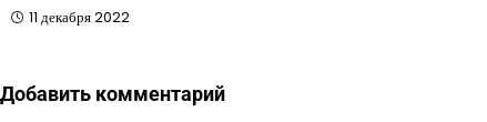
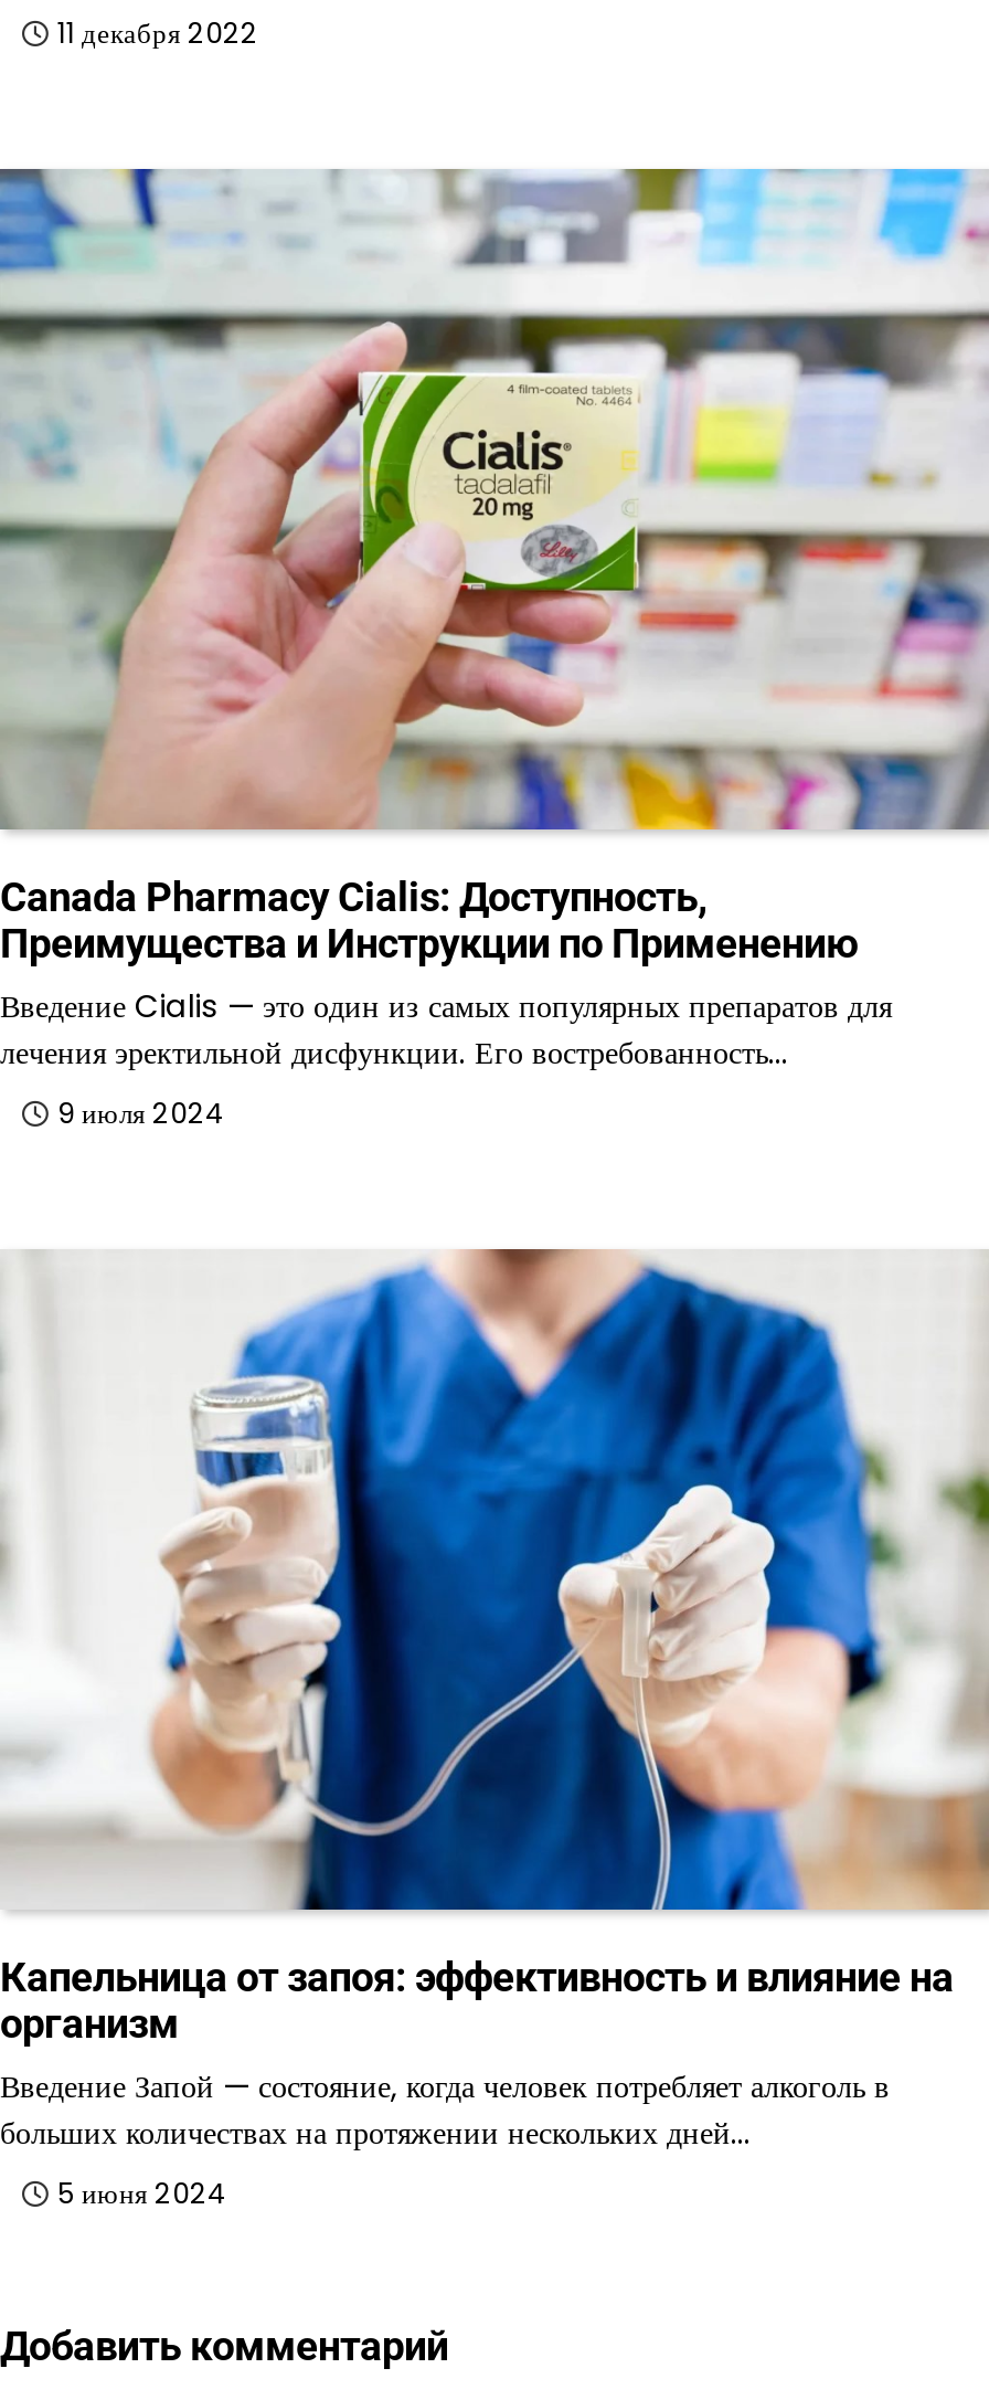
+ [image]
+ Canada Pharmacy Cialis: Доступность,
+ Преимущества и Инструкции по Применению
+ Введение Cialis — это один из самых популярных препаратов для
+ лечения эректильной дисфункции. Его востребованность…
+ 9 июля 2024

+ [image]
+ Капельница от запоя: эффективность и влияние на
+ организм
+ Введение Запой — состояние, когда человек потребляет алкоголь в
+ больших количествах на протяжении нескольких дней…
+ 5 июня 2024
